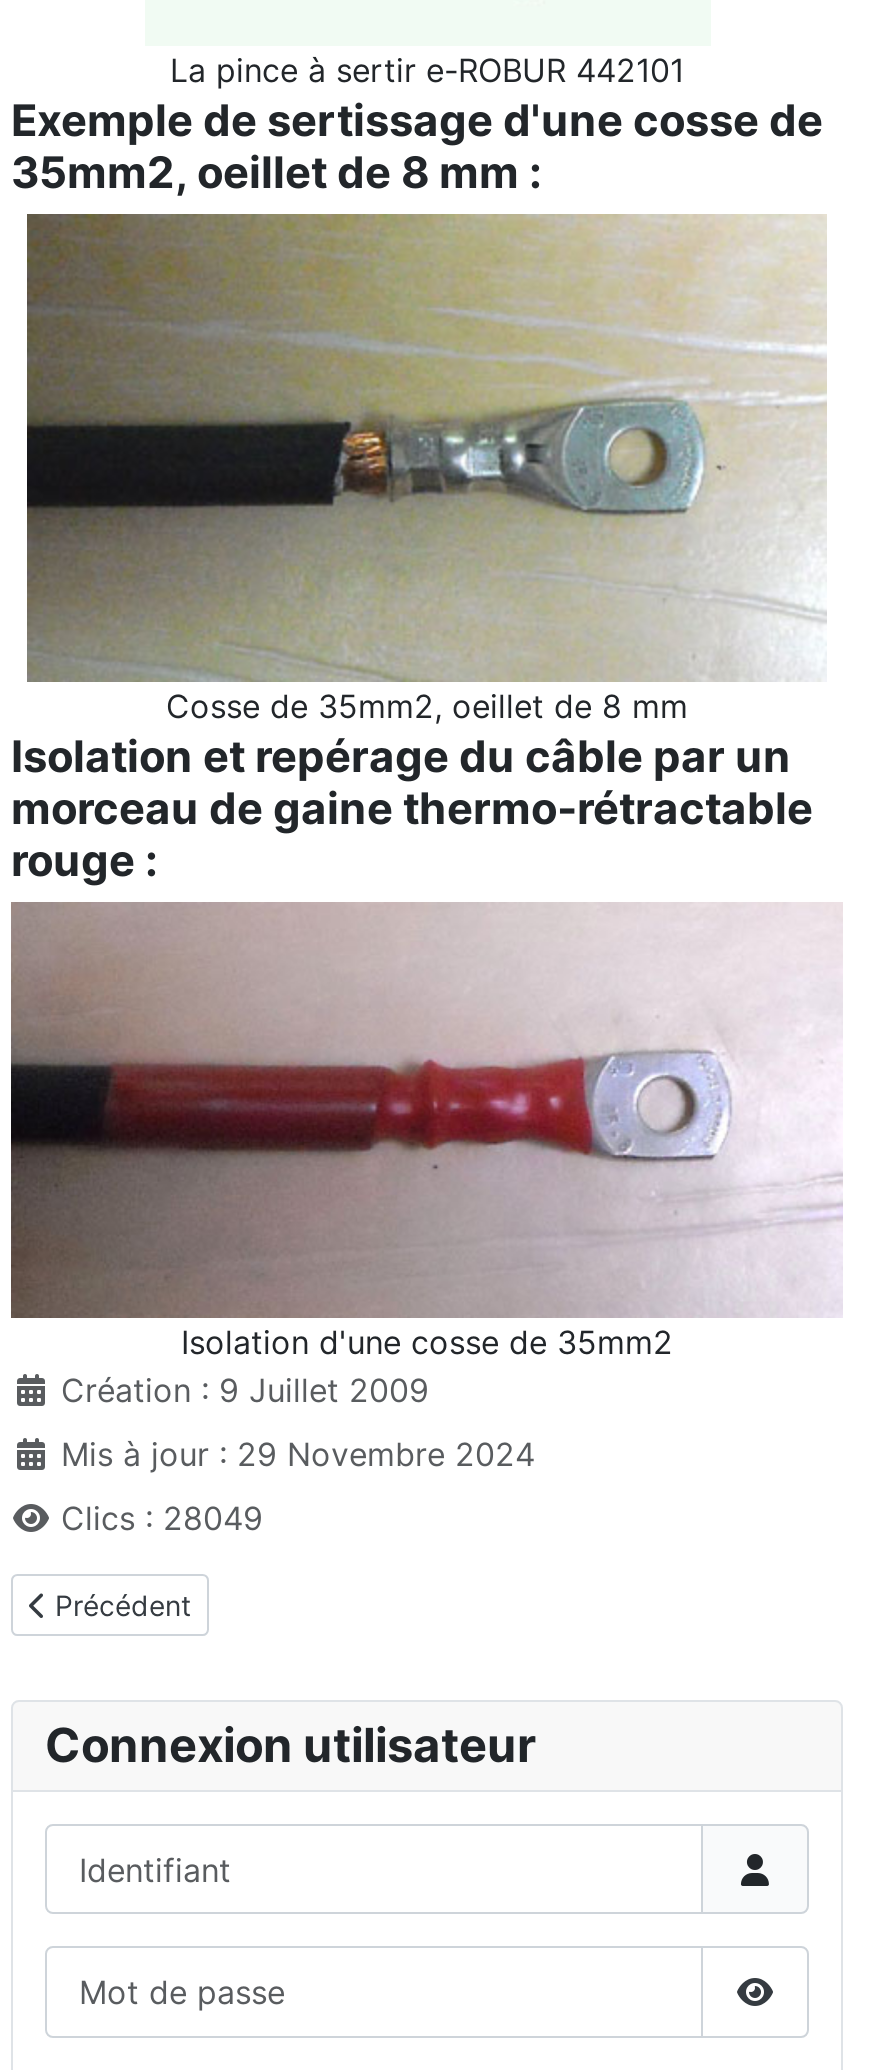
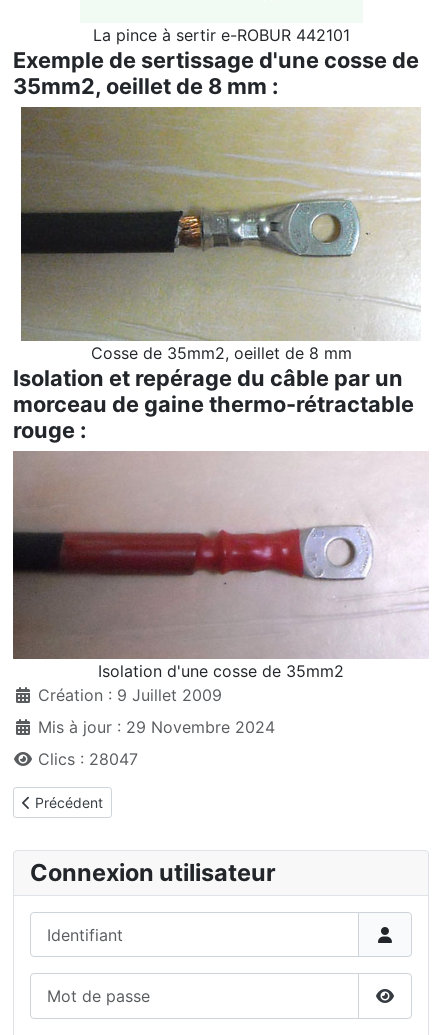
- Clics : 28049
+ Clics : 28047
